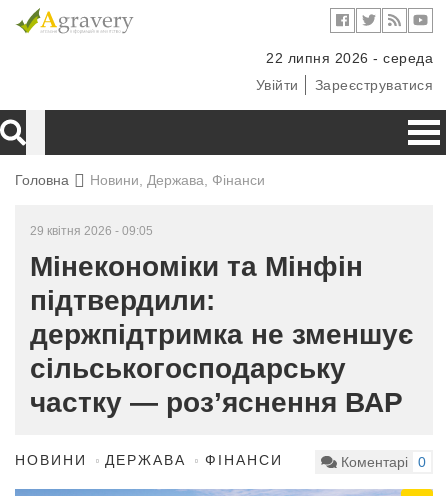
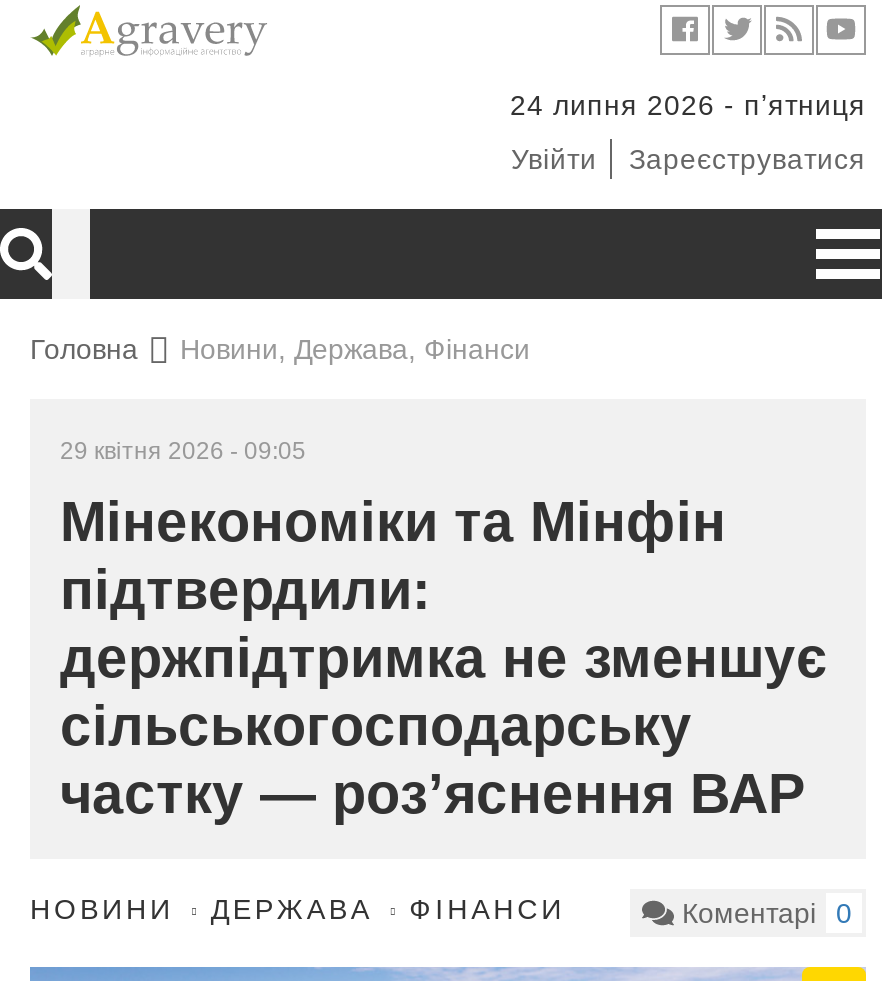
- 22 липня 2026 - середа
+ 24 липня 2026 - пʼятниця
